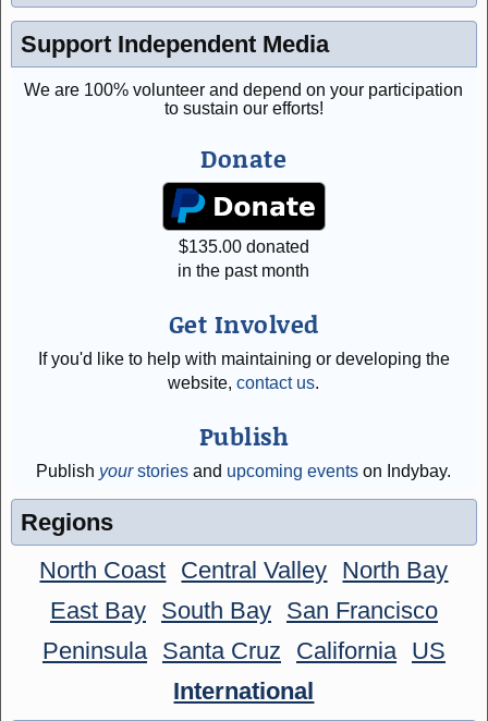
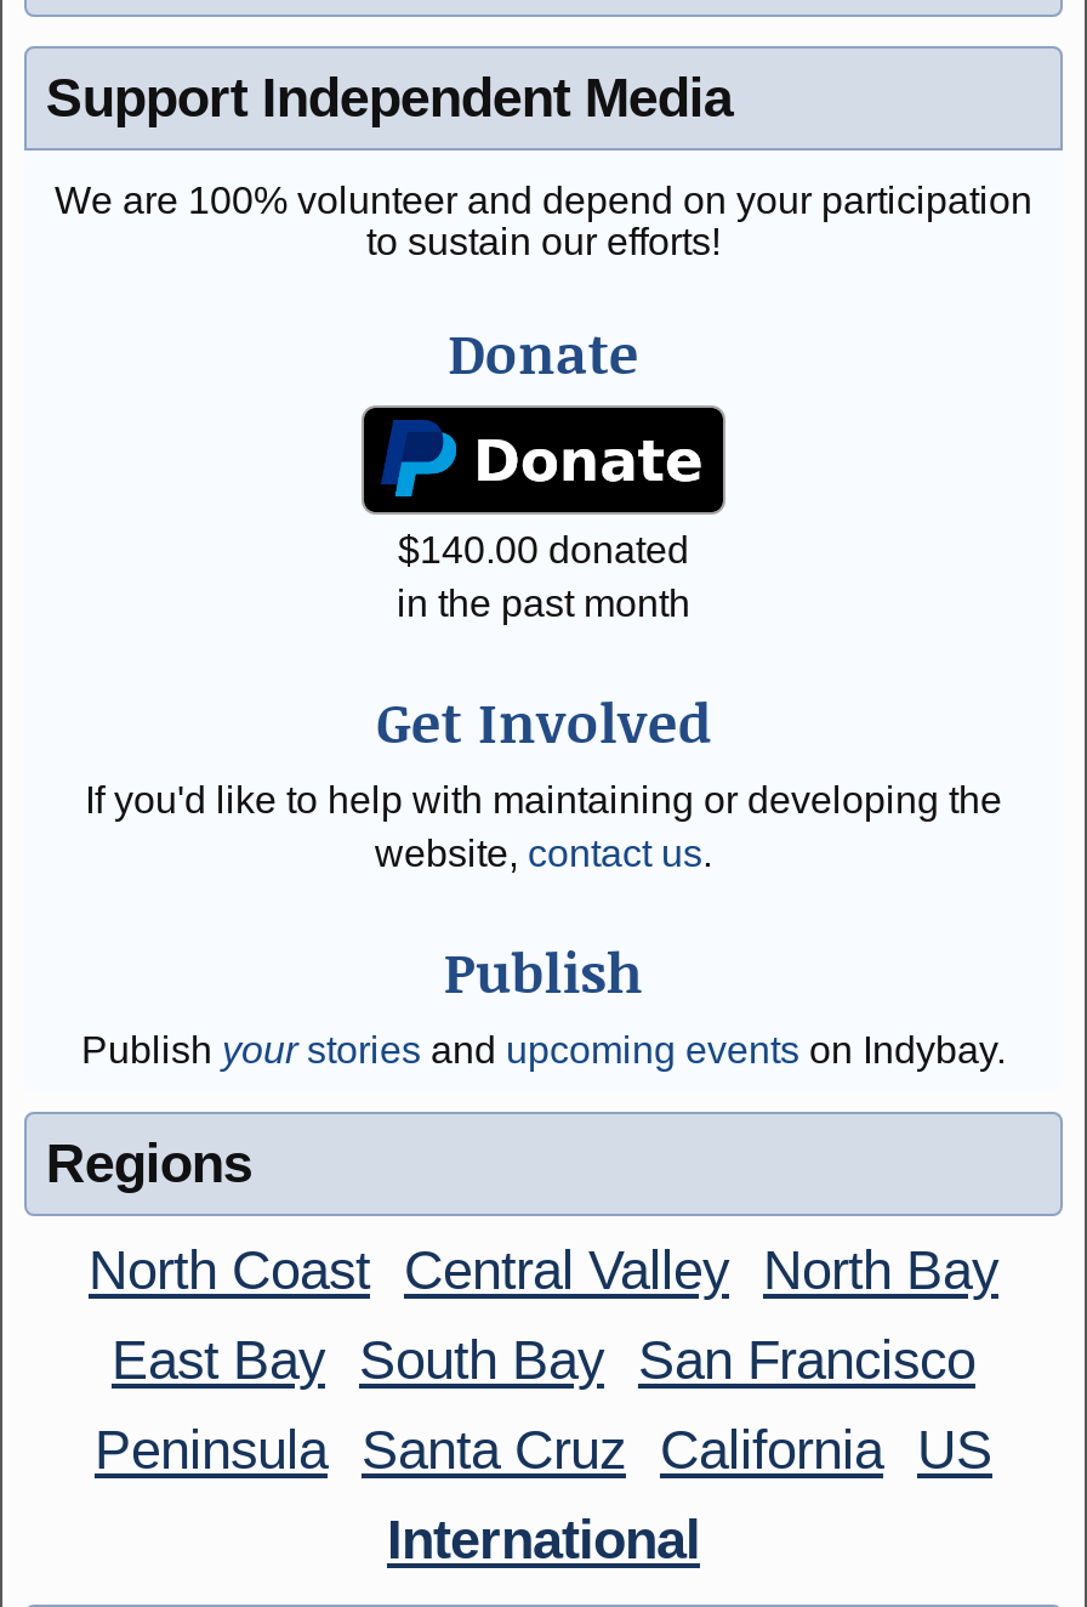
- $135.00 donated
+ $140.00 donated
